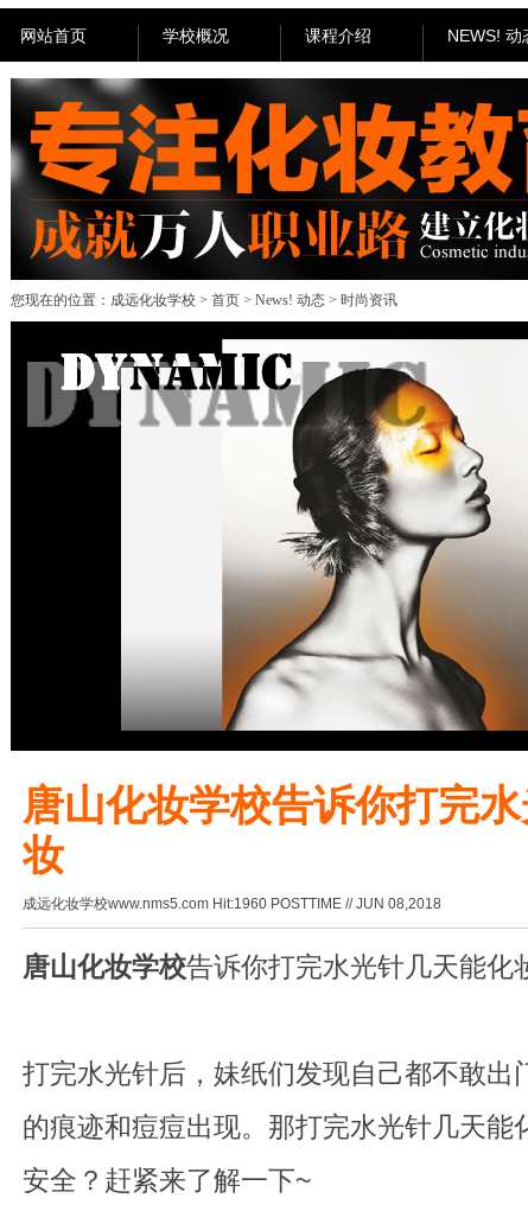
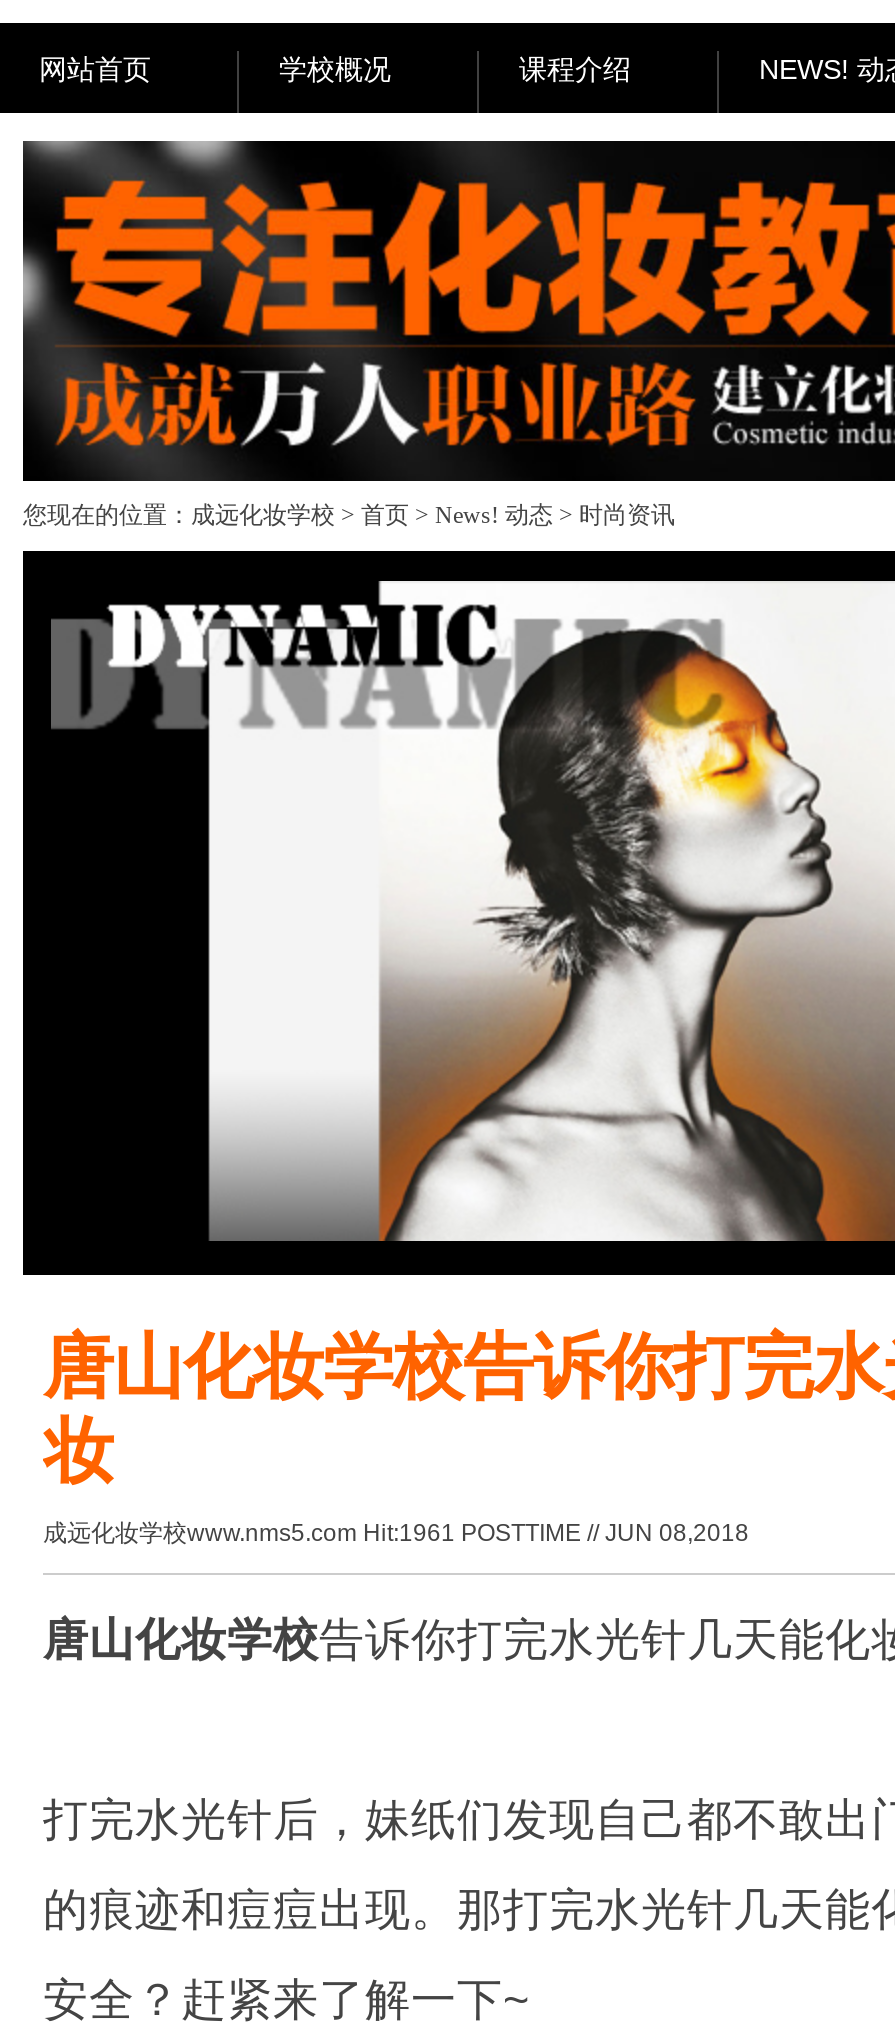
- 成远化妆学校www.nms5.com Hit:1960 POSTTIME // JUN 08,2018
+ 成远化妆学校www.nms5.com Hit:1961 POSTTIME // JUN 08,2018
